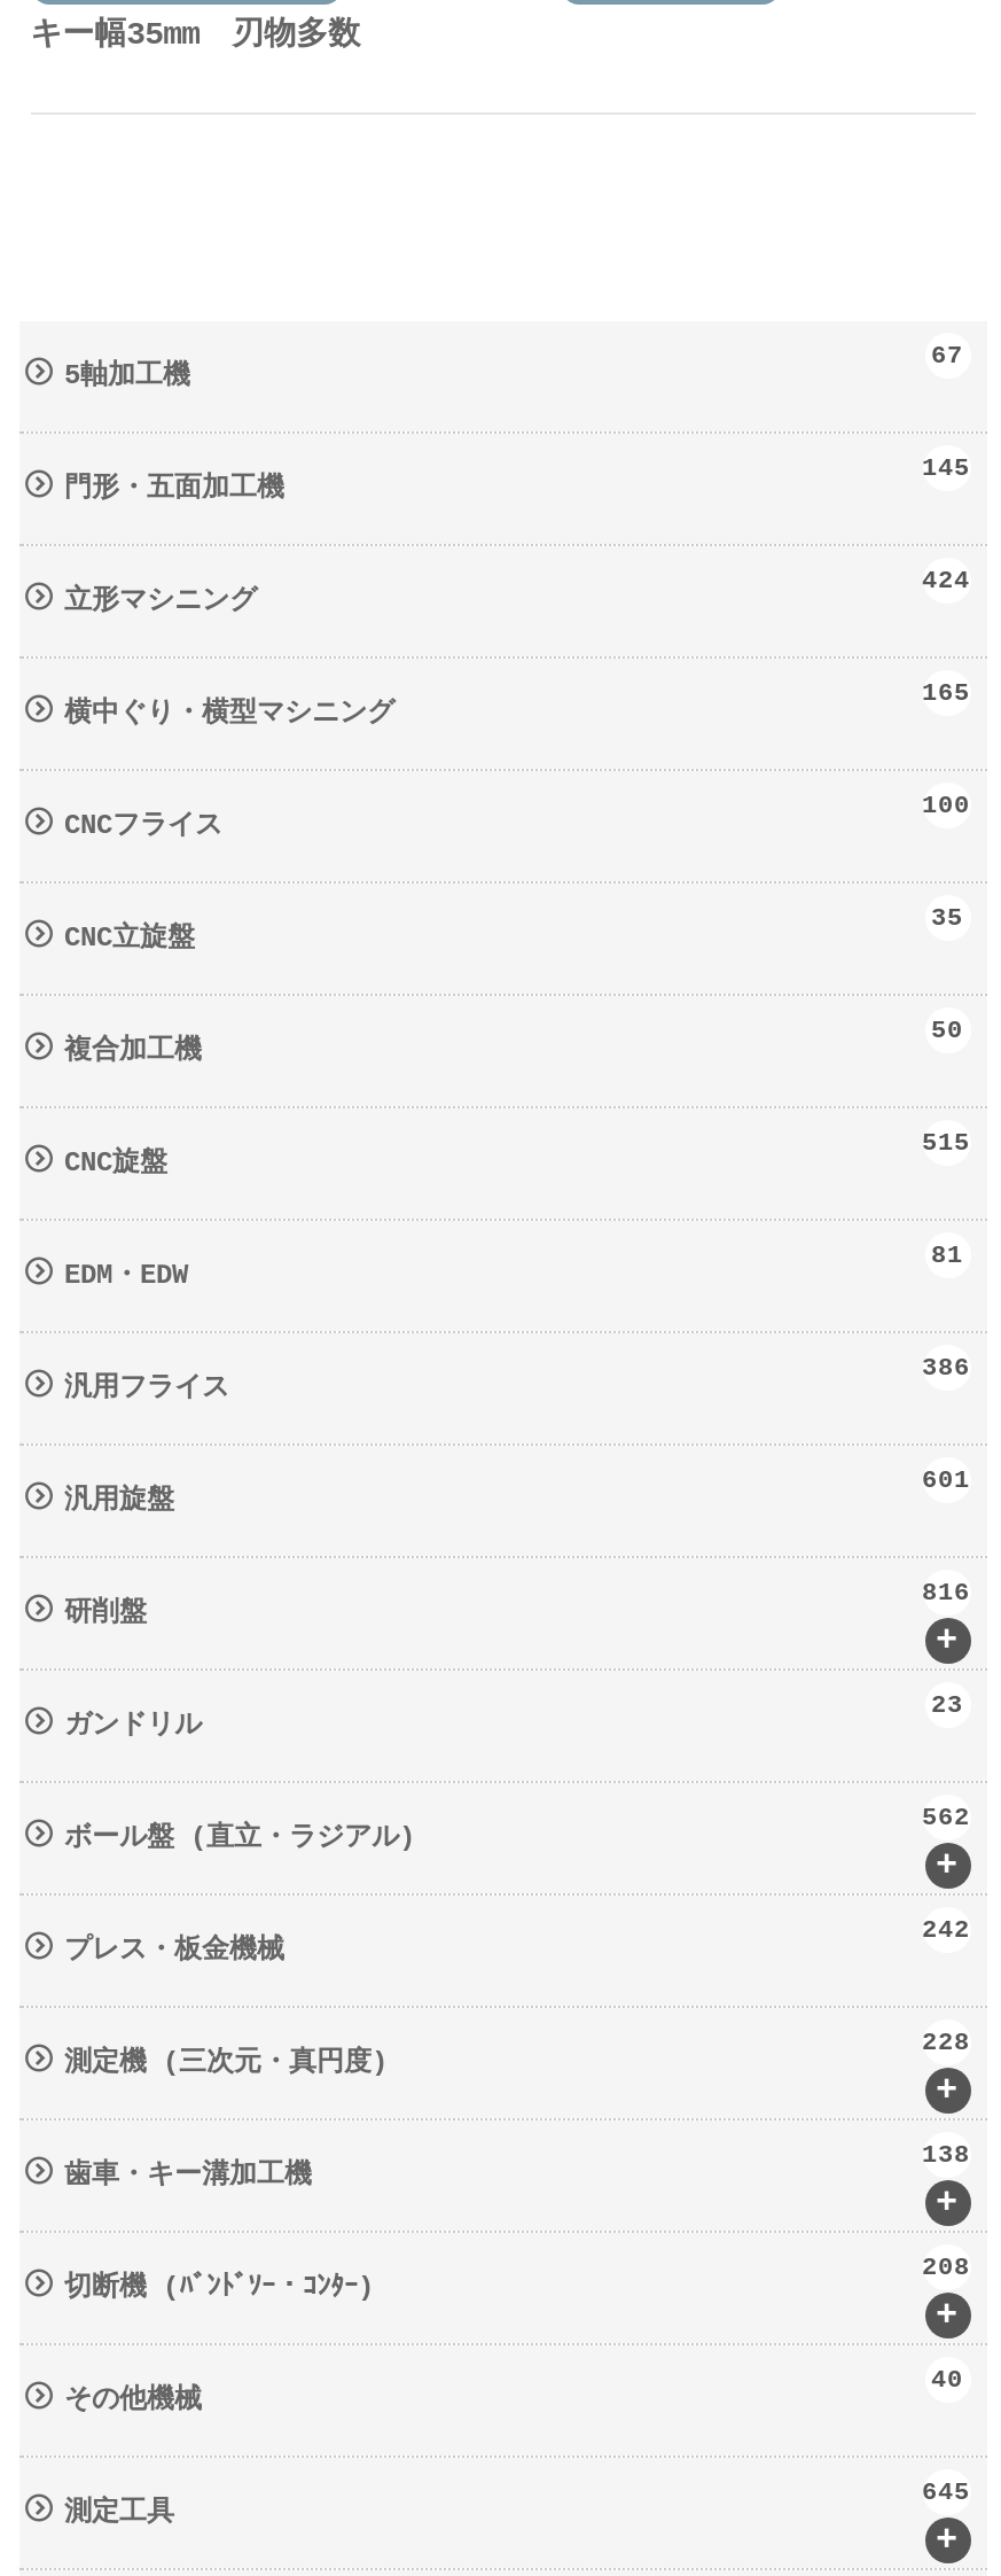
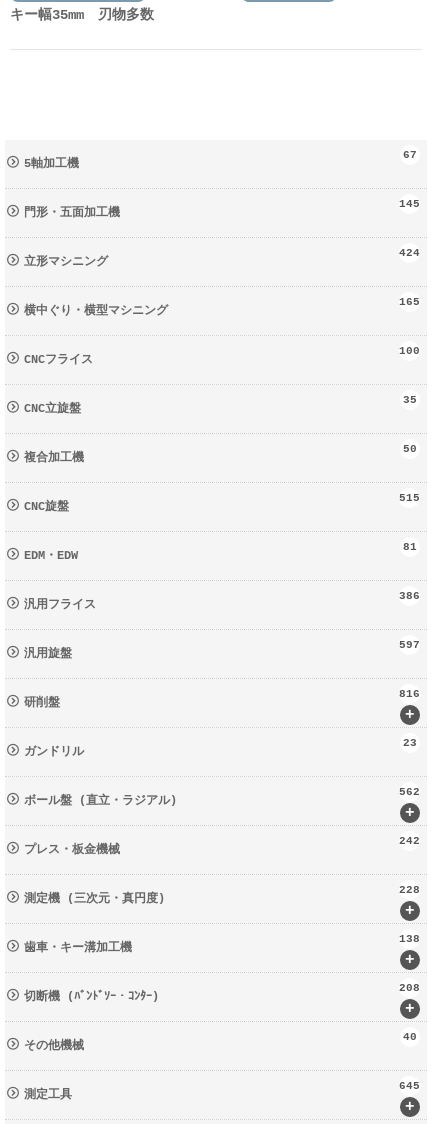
- 601
+ 597
